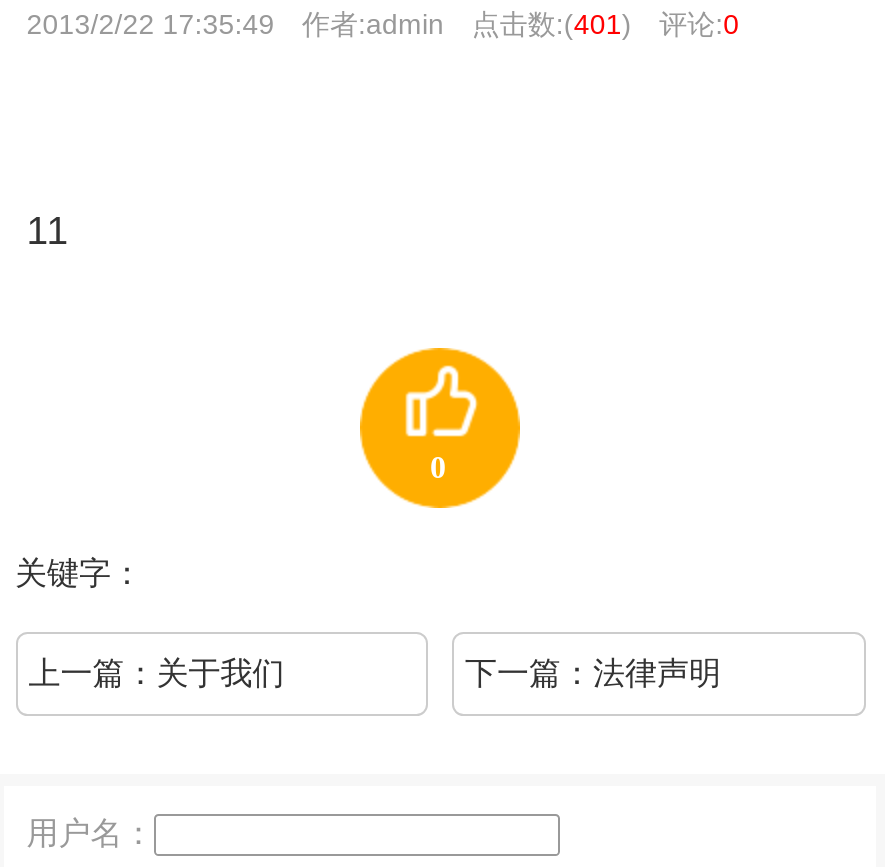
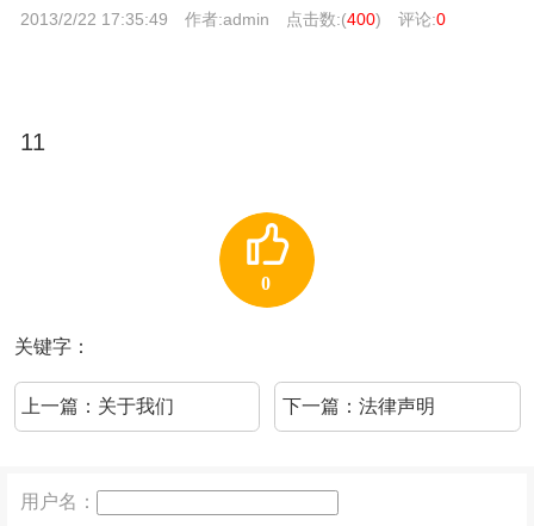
- 2013/2/22 17:35:49 作者:admin 点击数:(401) 评论:0
+ 2013/2/22 17:35:49 作者:admin 点击数:(400) 评论:0
